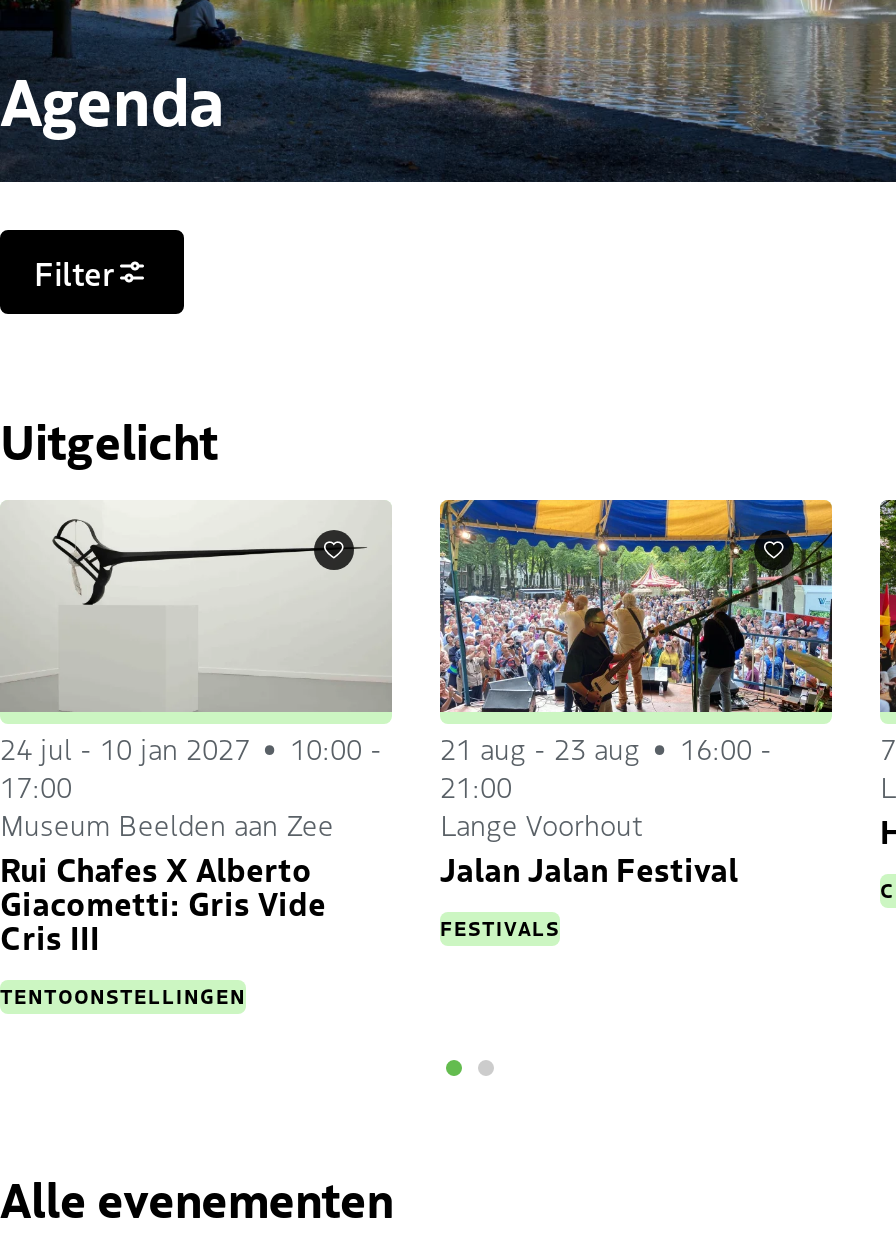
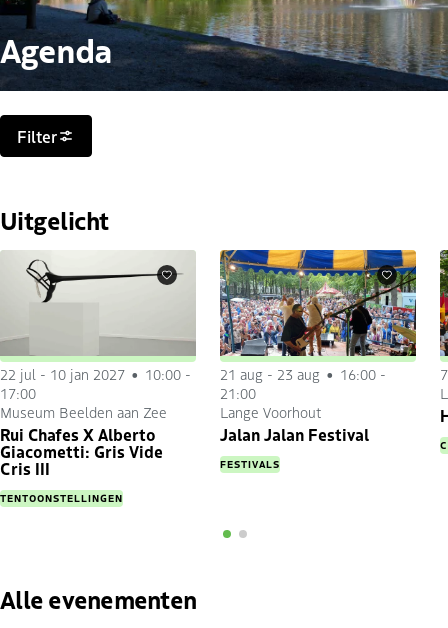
- 24 jul - 10 jan 2027 10:00 - 21 aug - 23 aug 16:00 -
+ 22 jul - 10 jan 2027 10:00 - 21 aug - 23 aug 16:00 -
